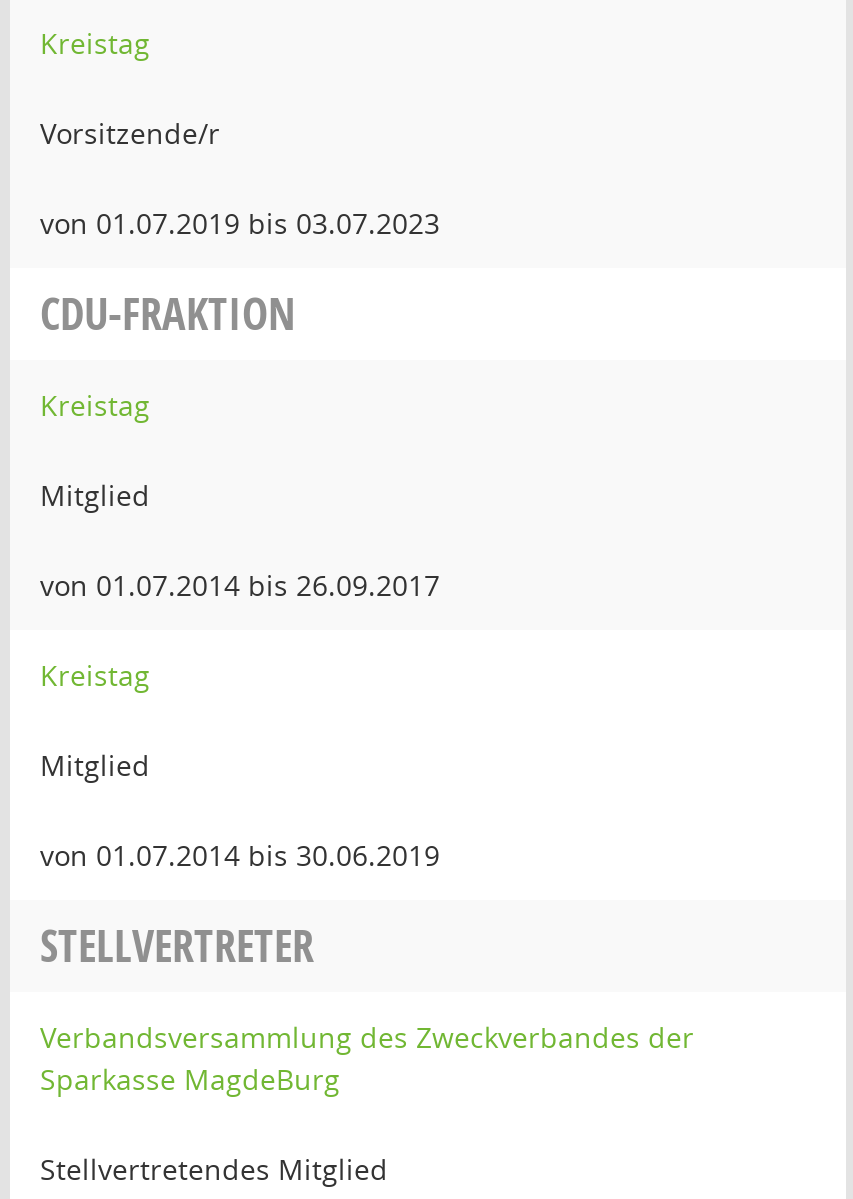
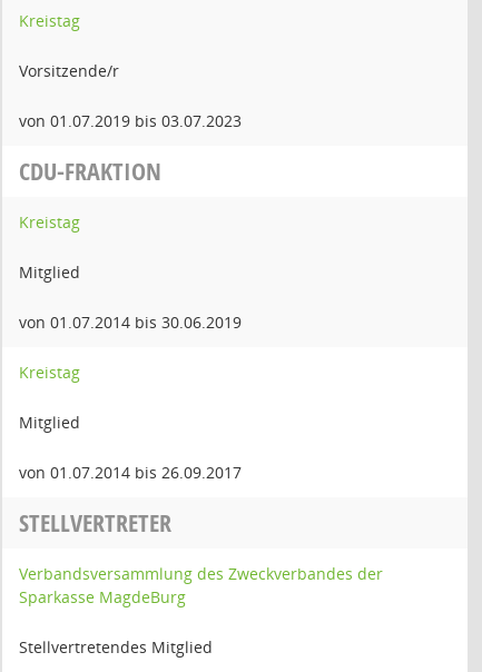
- von 01.07.2014 bis 26.09.2017
+ von 01.07.2014 bis 30.06.2019

- von 01.07.2014 bis 30.06.2019
+ von 01.07.2014 bis 26.09.2017
